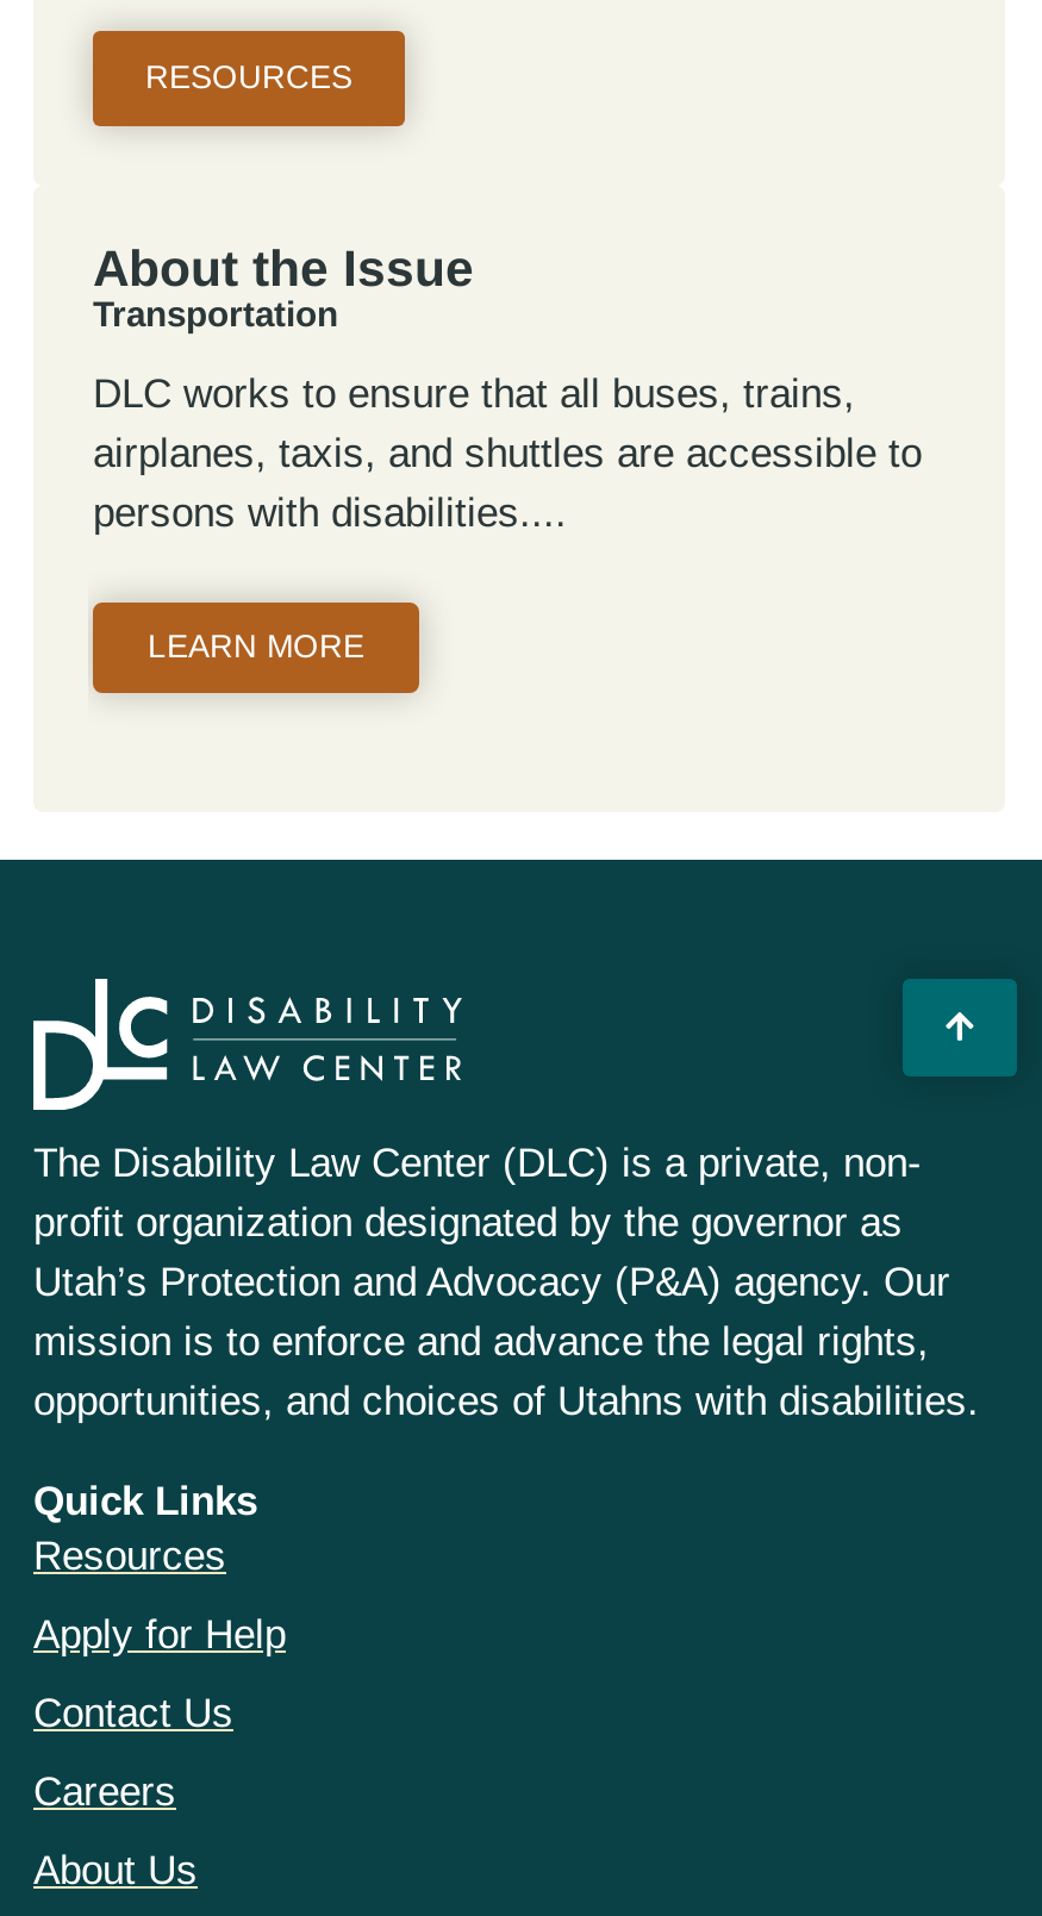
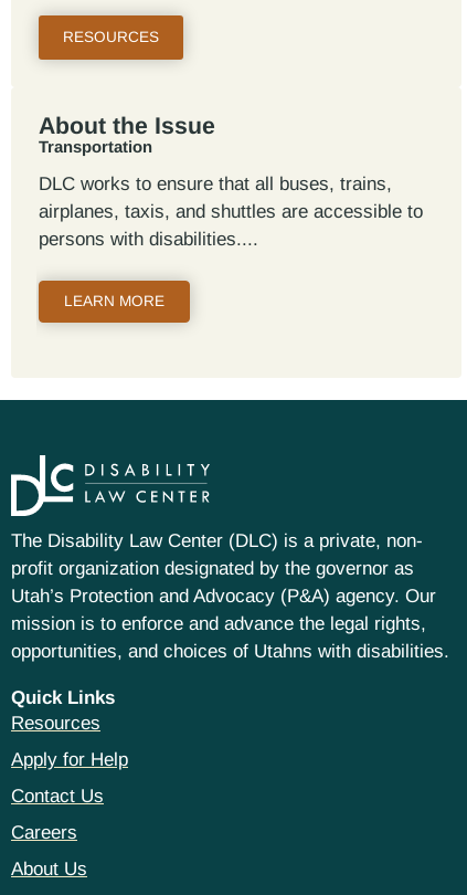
- [image]
